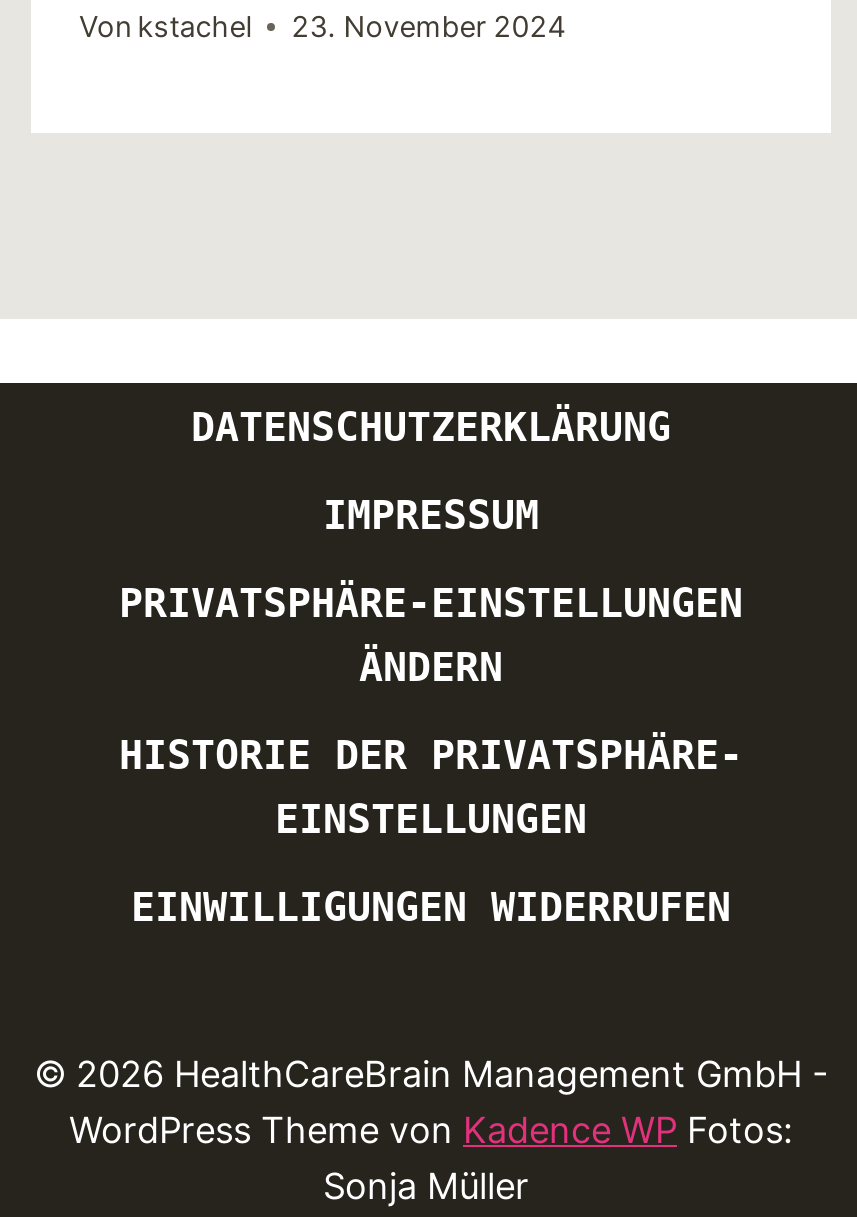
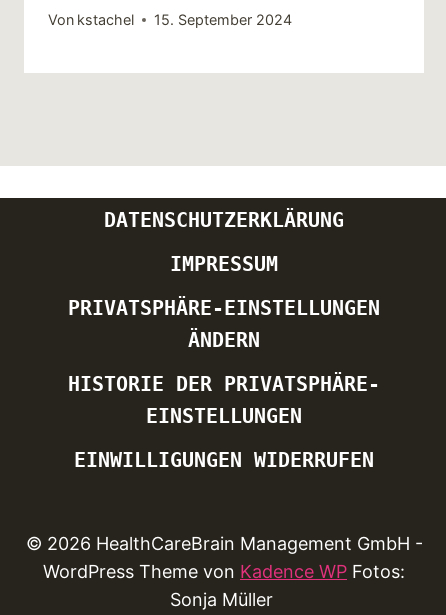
- Von kstachel 23. November 2024
+ Von kstachel 15. September 2024
